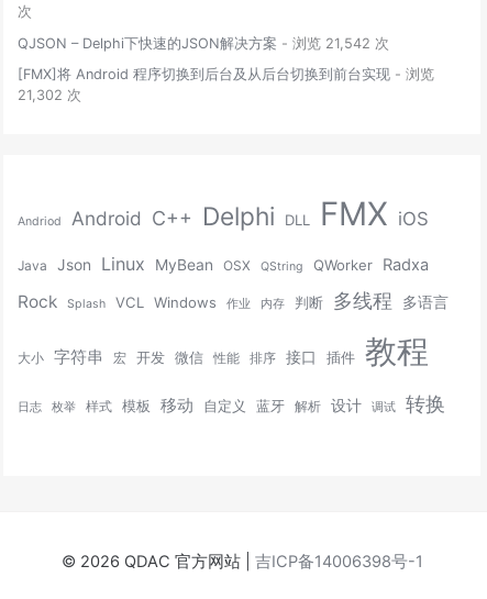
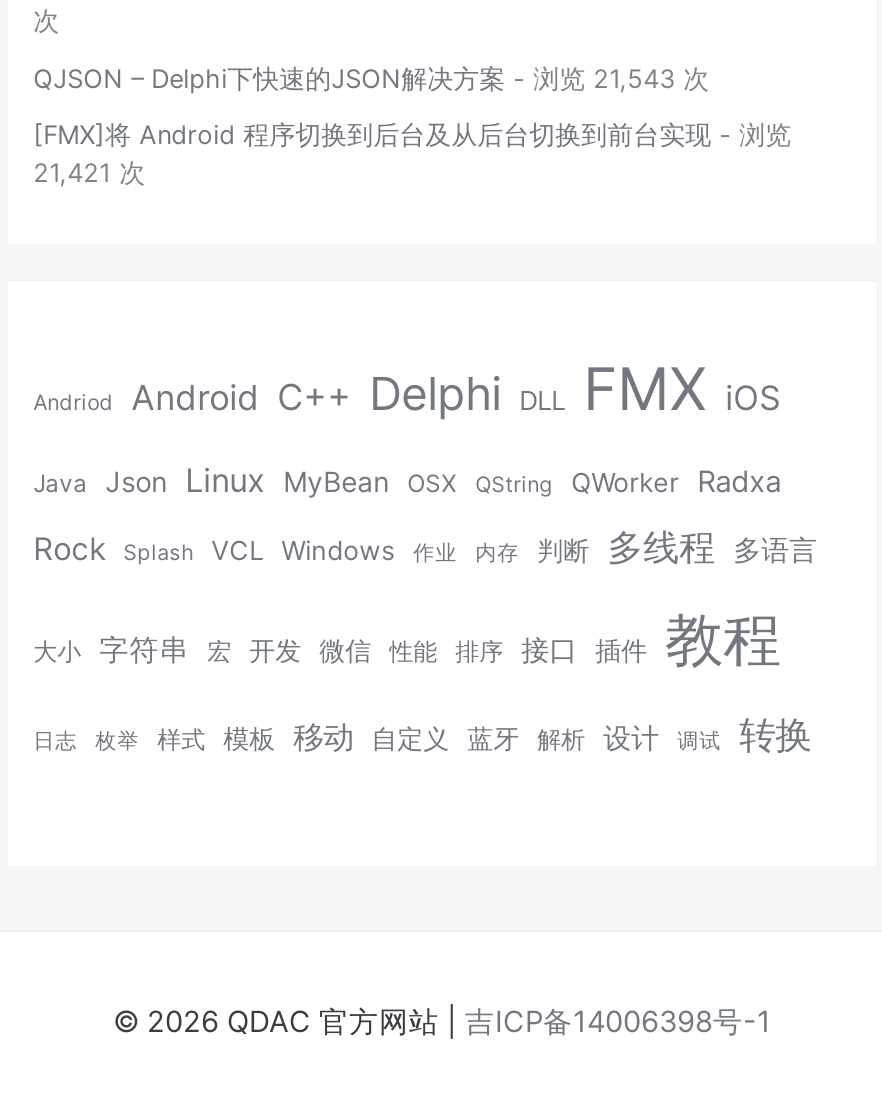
- QJSON – Delphi下快速的JSON解决方案- 浏览 21,542 次
+ QJSON – Delphi下快速的JSON解决方案- 浏览 21,543 次

- 21,302 次
+ 21,421 次
